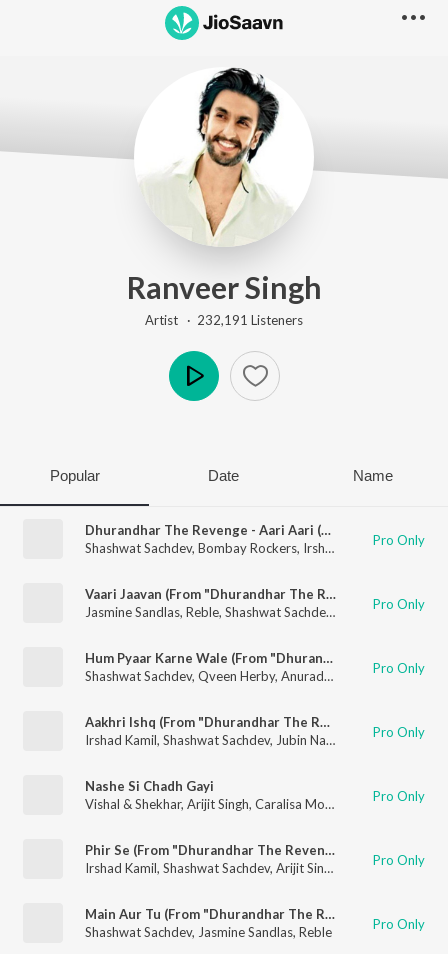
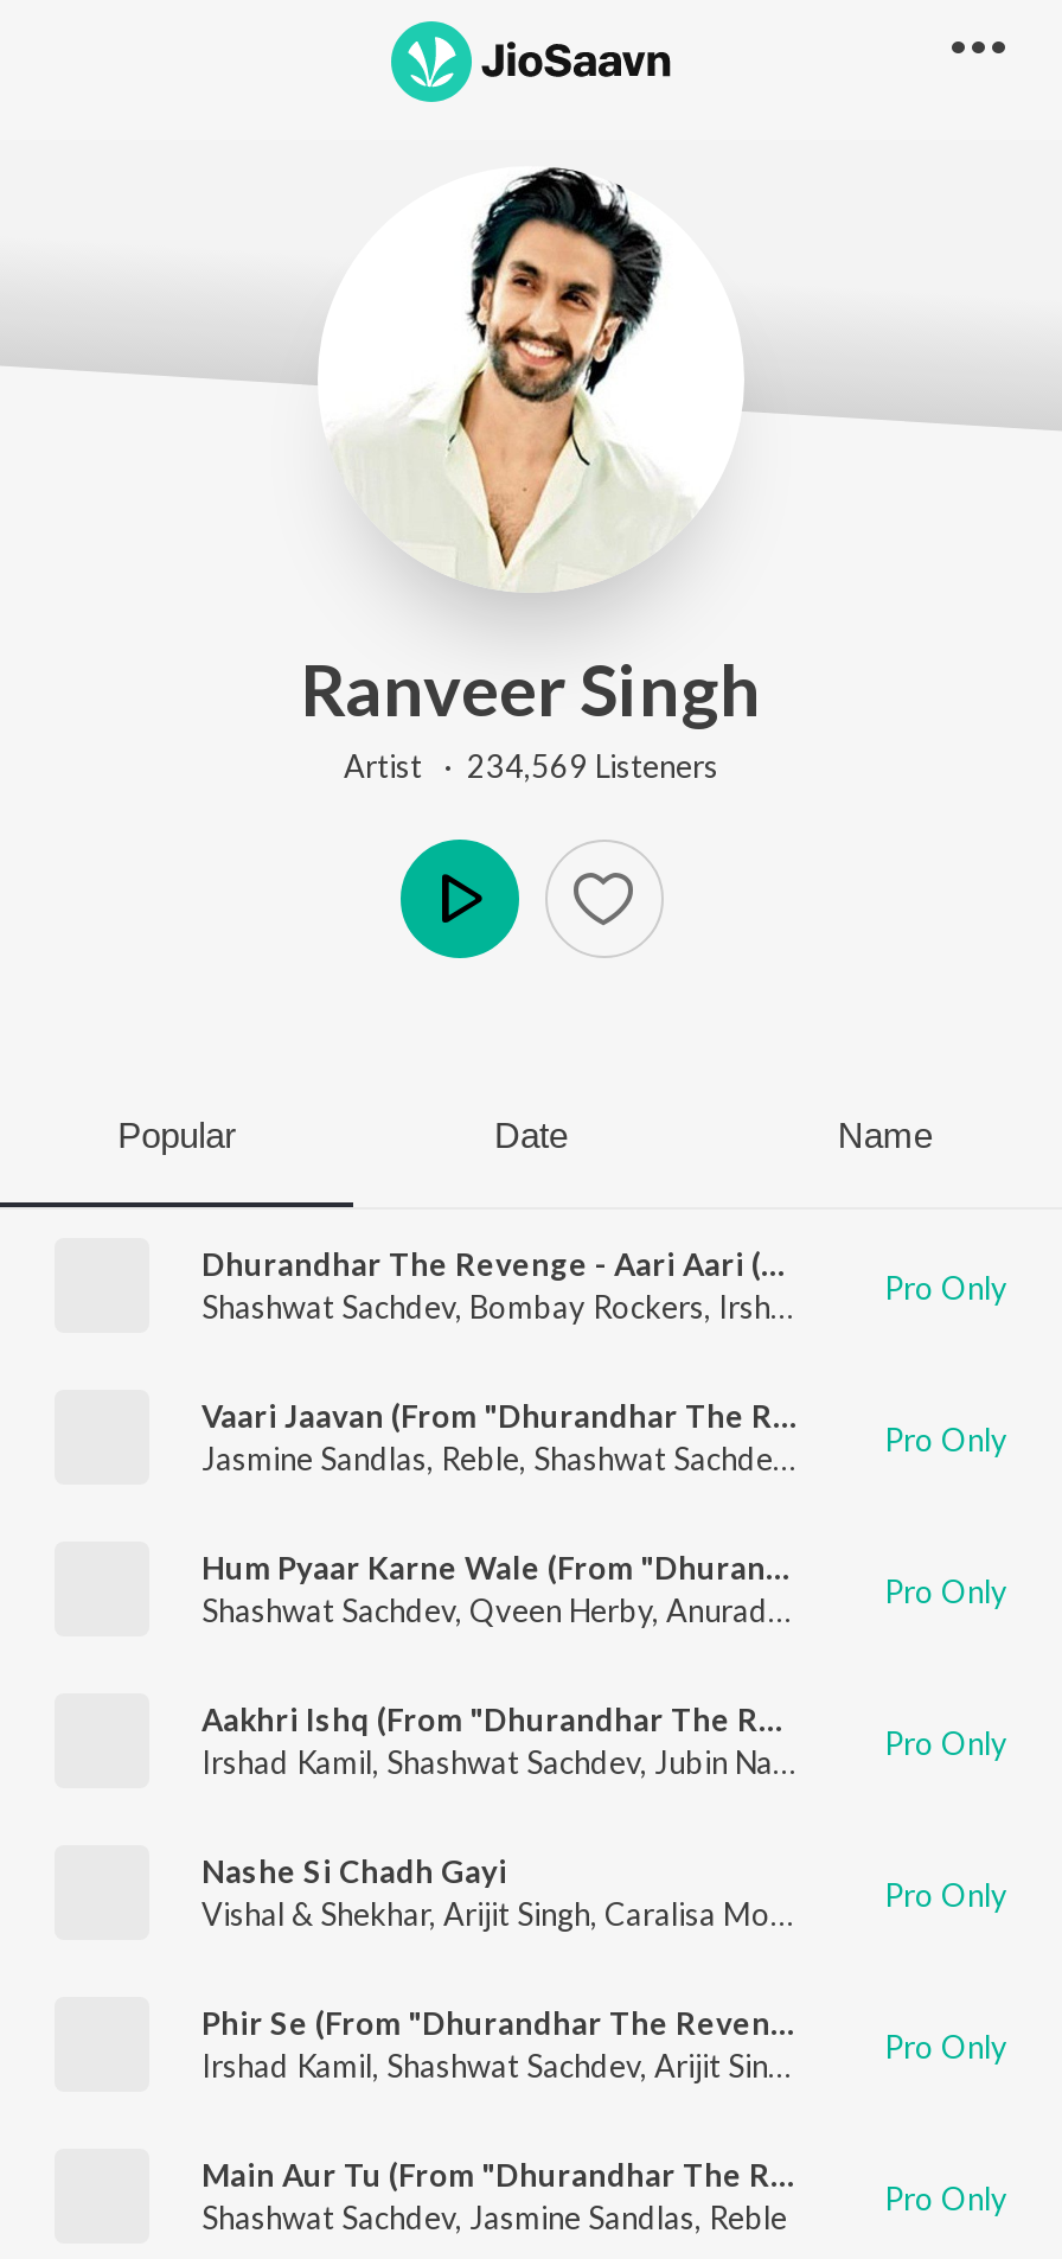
- Artist · 232,191 Listeners
+ Artist · 234,569 Listeners
